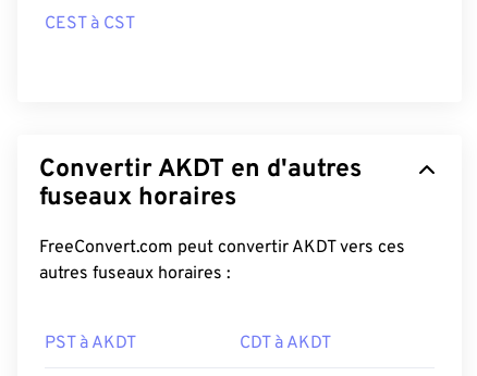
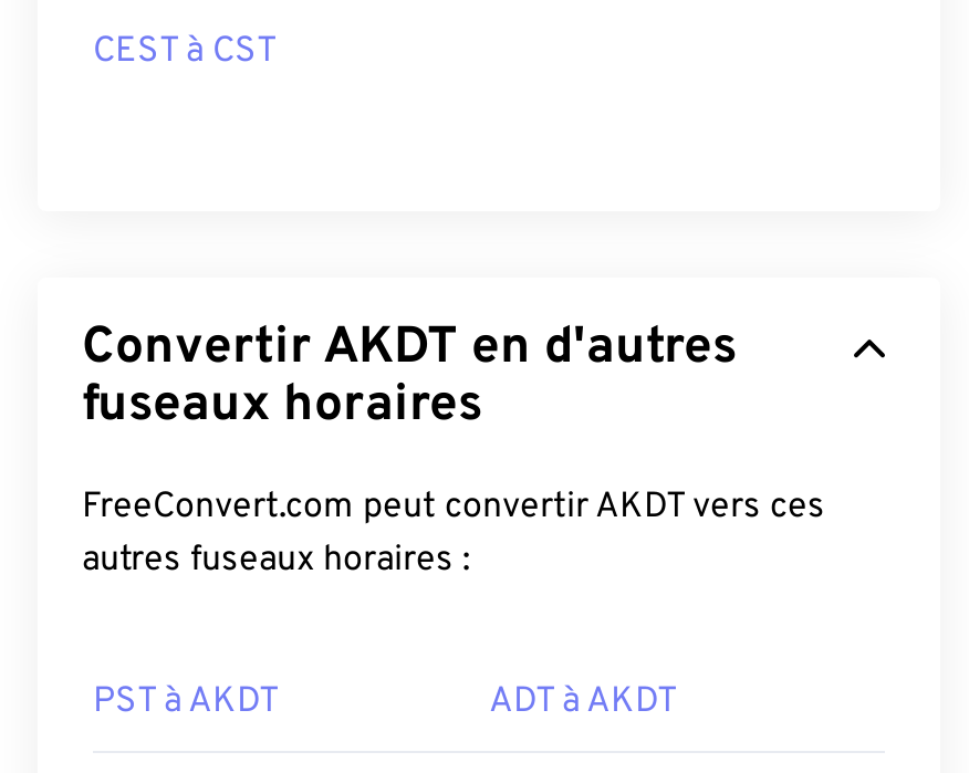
- CDT à AKDT
+ ADT à AKDT
